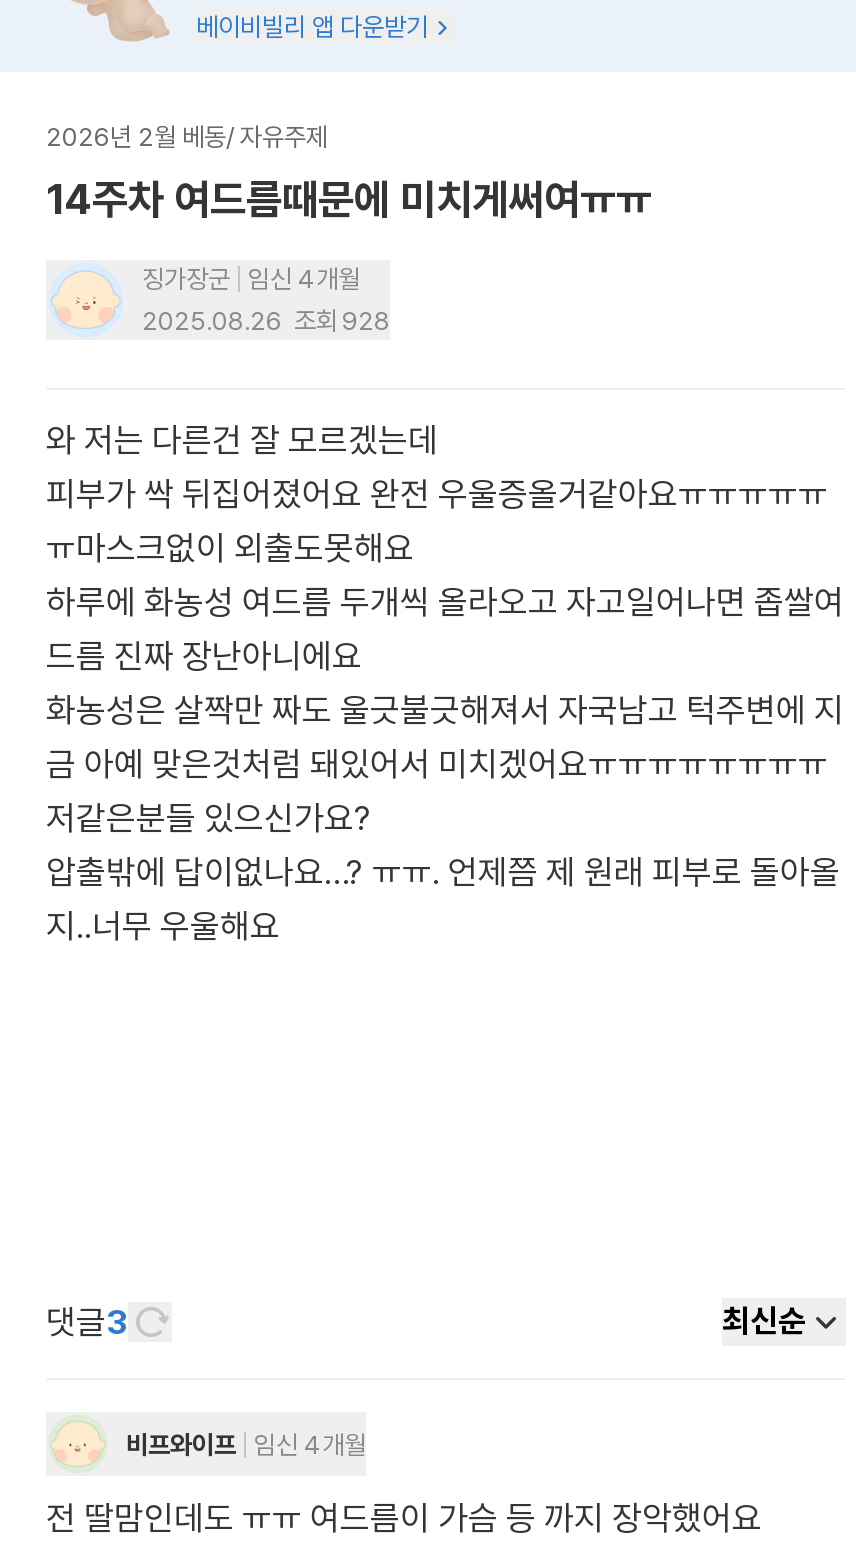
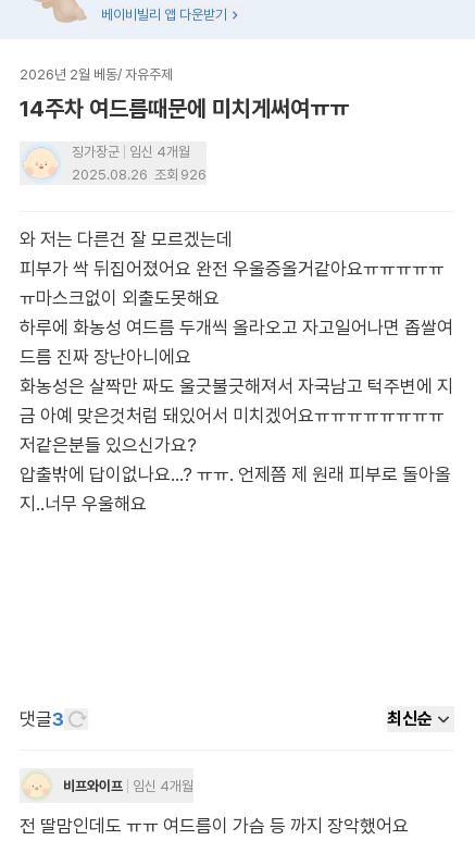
- 2025.08.26 조회 928
+ 2025.08.26 조회 926
